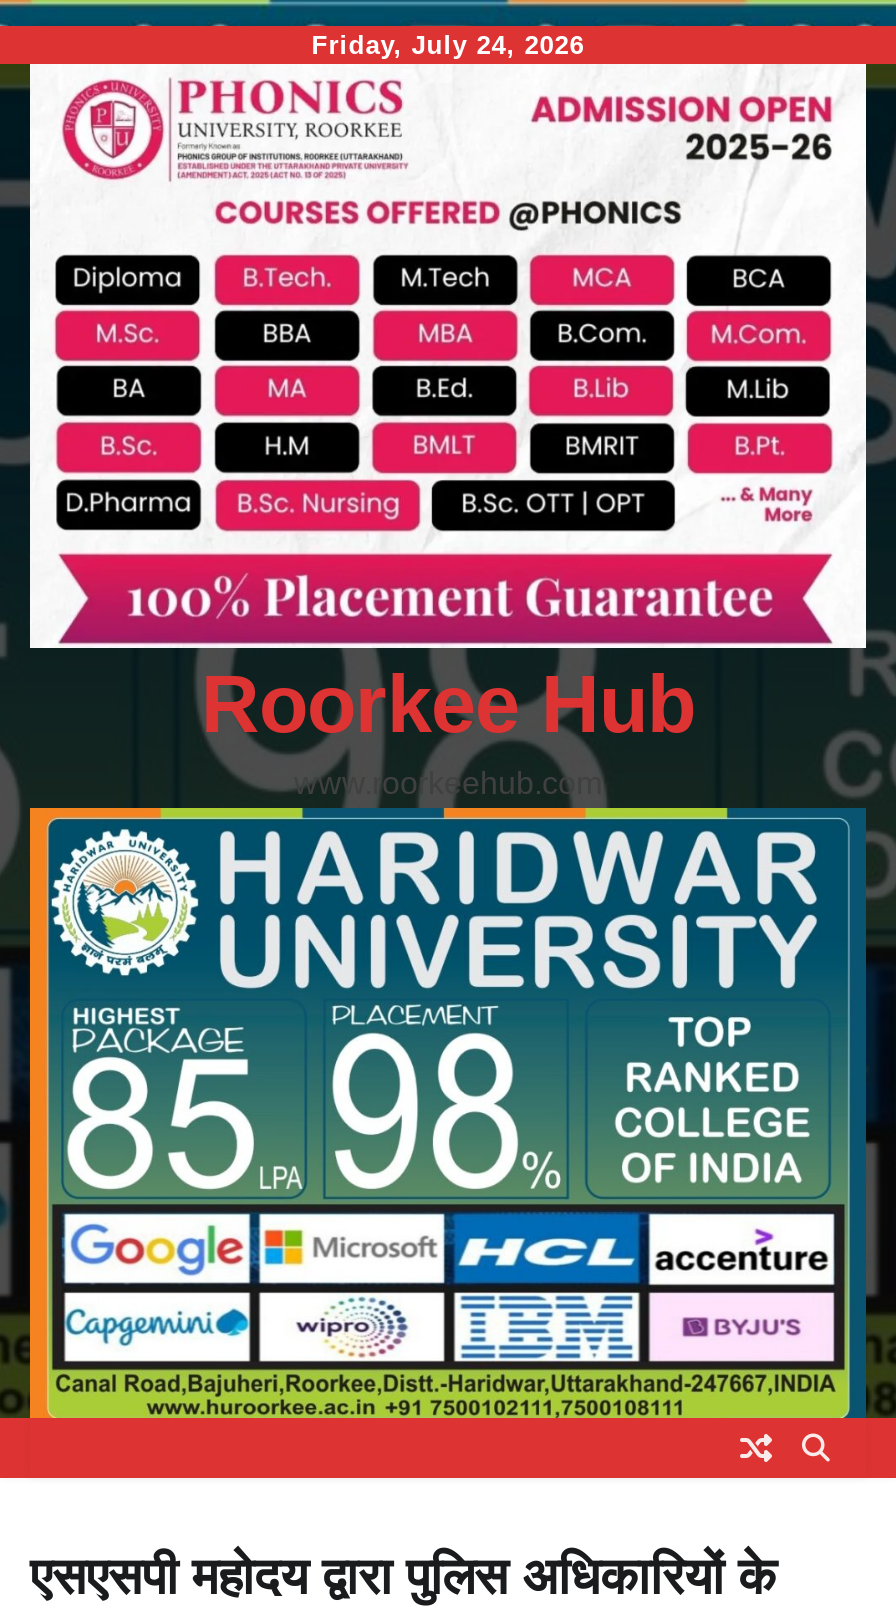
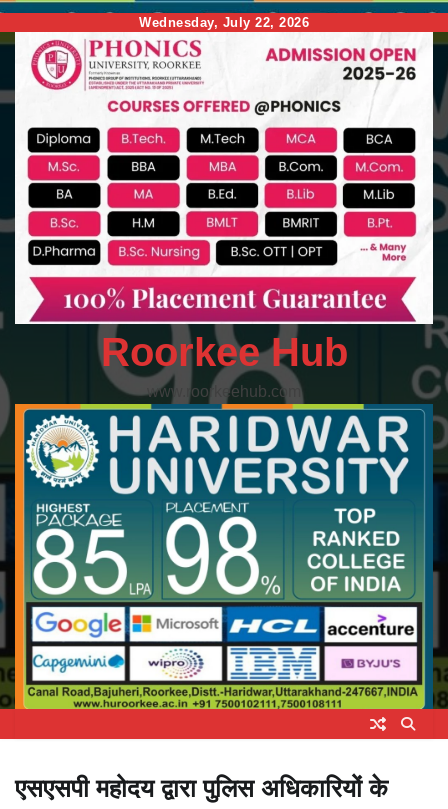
- Friday, July 24, 2026
+ Wednesday, July 22, 2026
